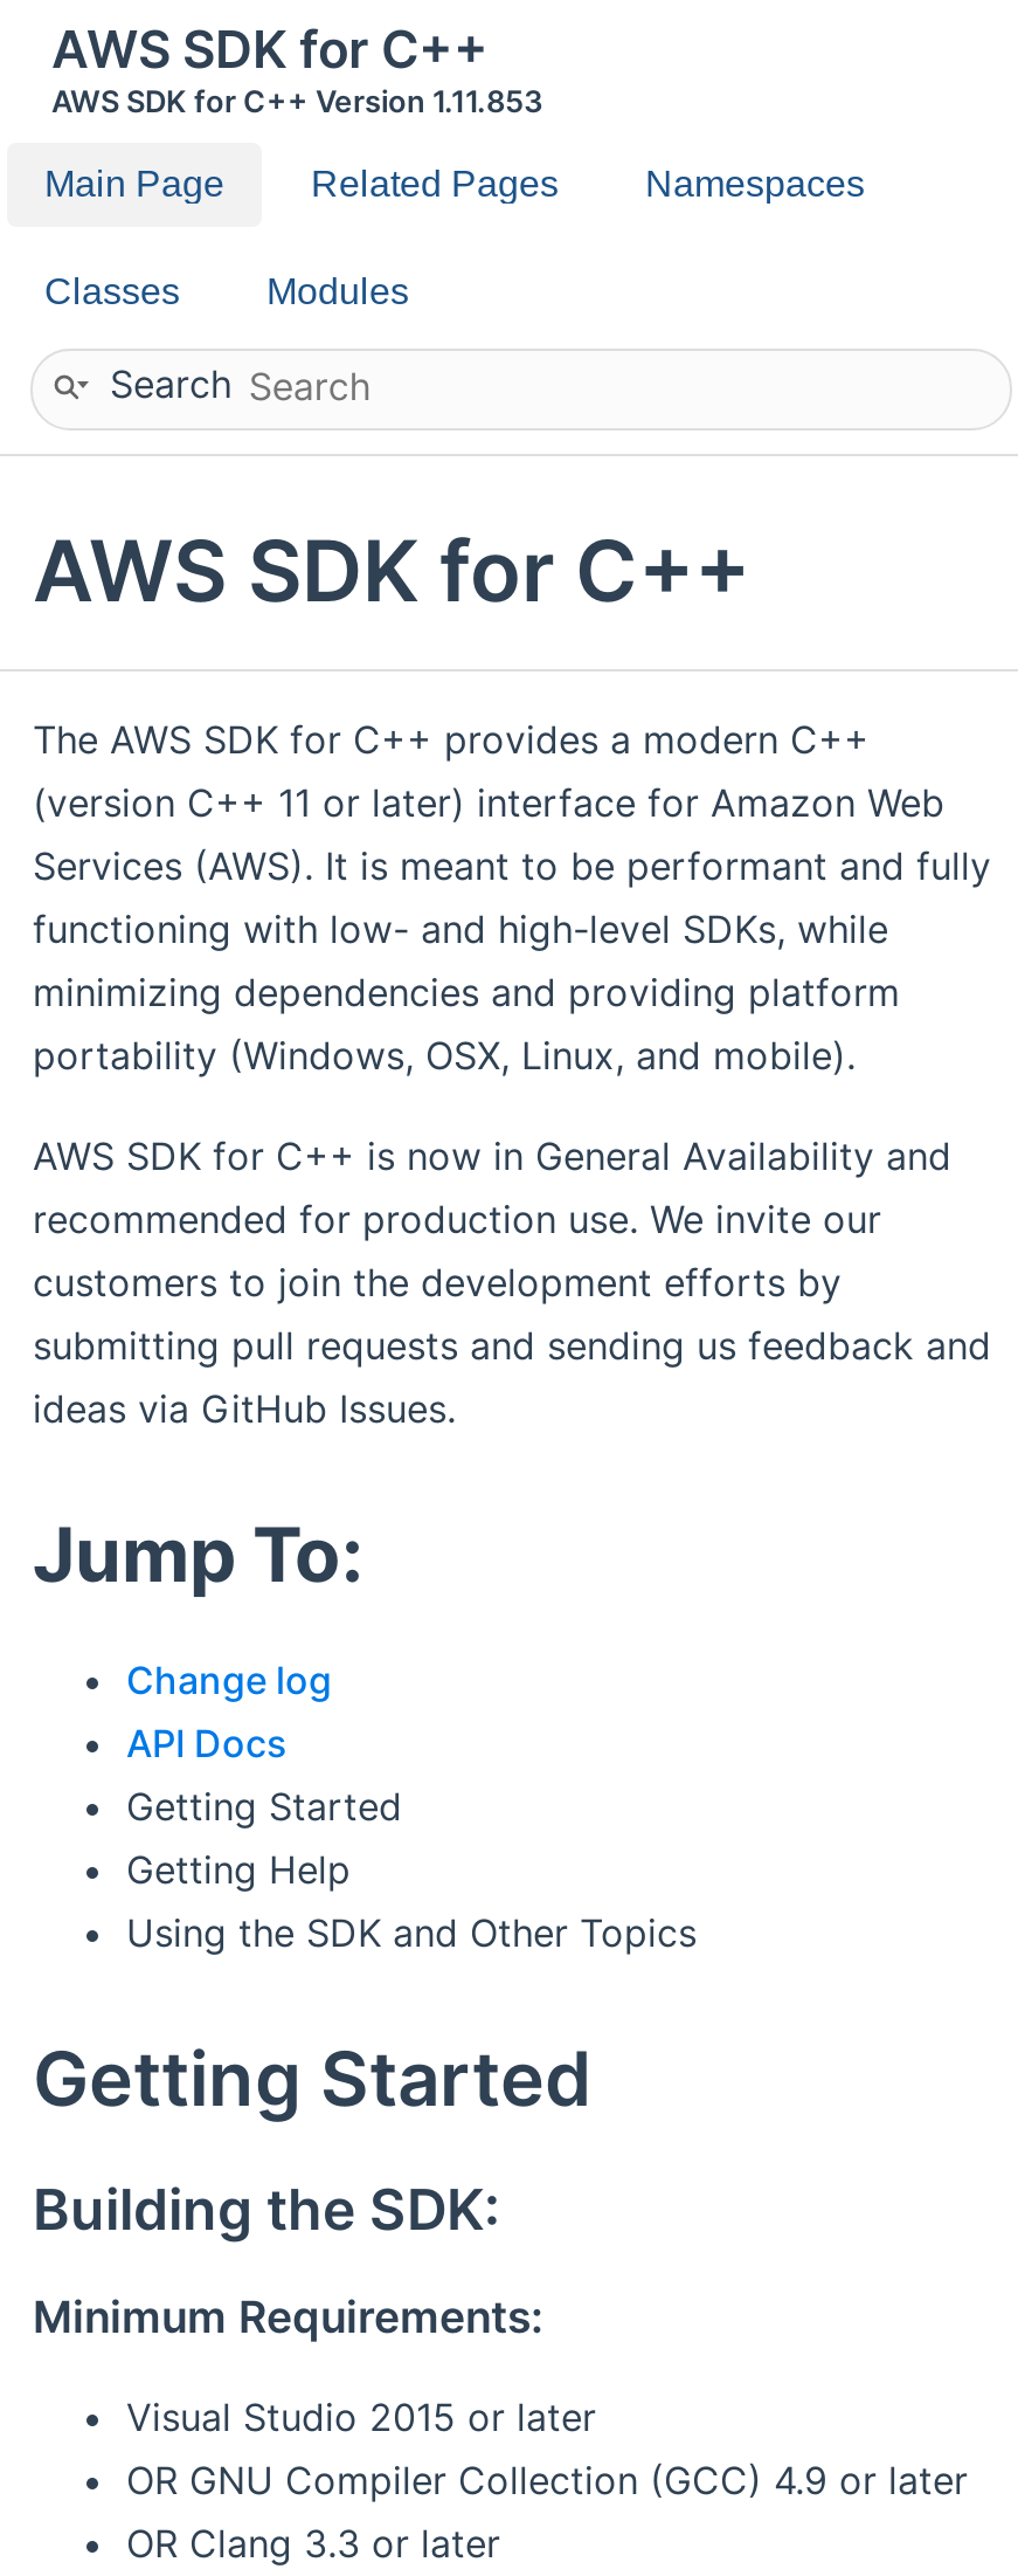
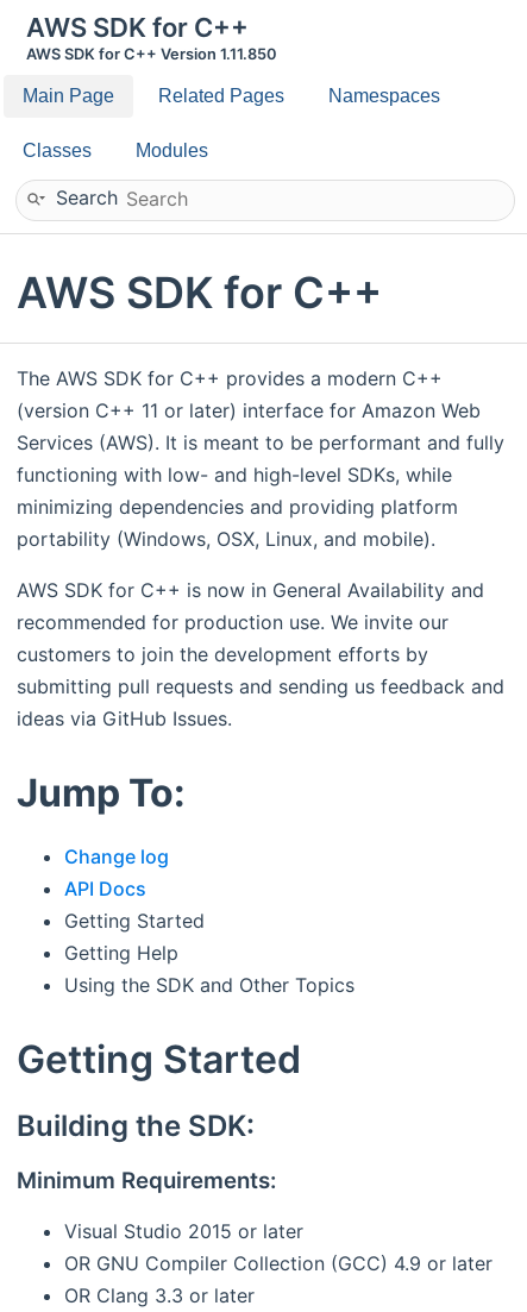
- AWS SDK for C++ Version 1.11.853
+ AWS SDK for C++ Version 1.11.850
